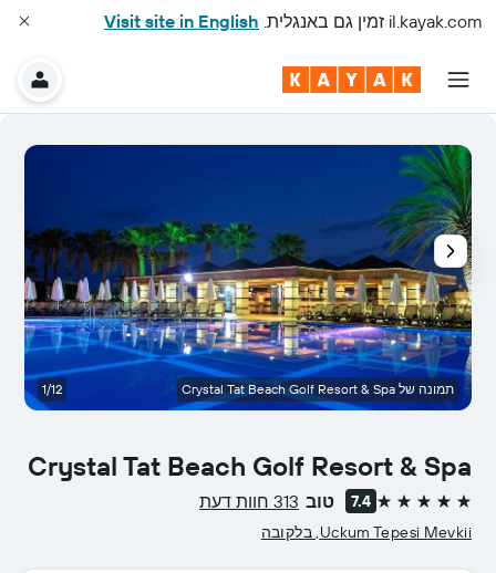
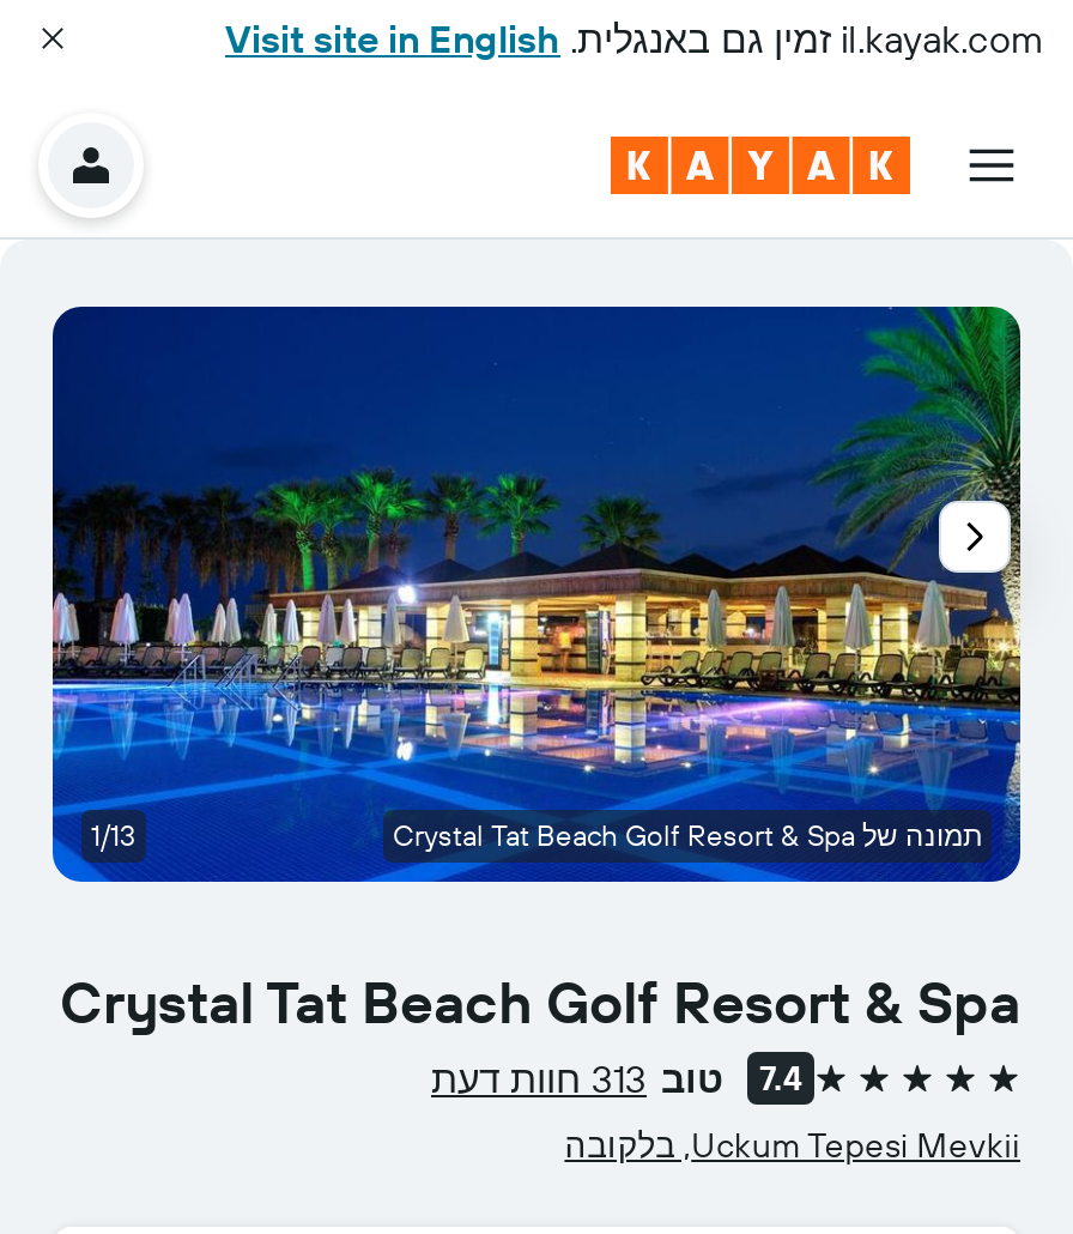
- 1/12
+ 1/13
